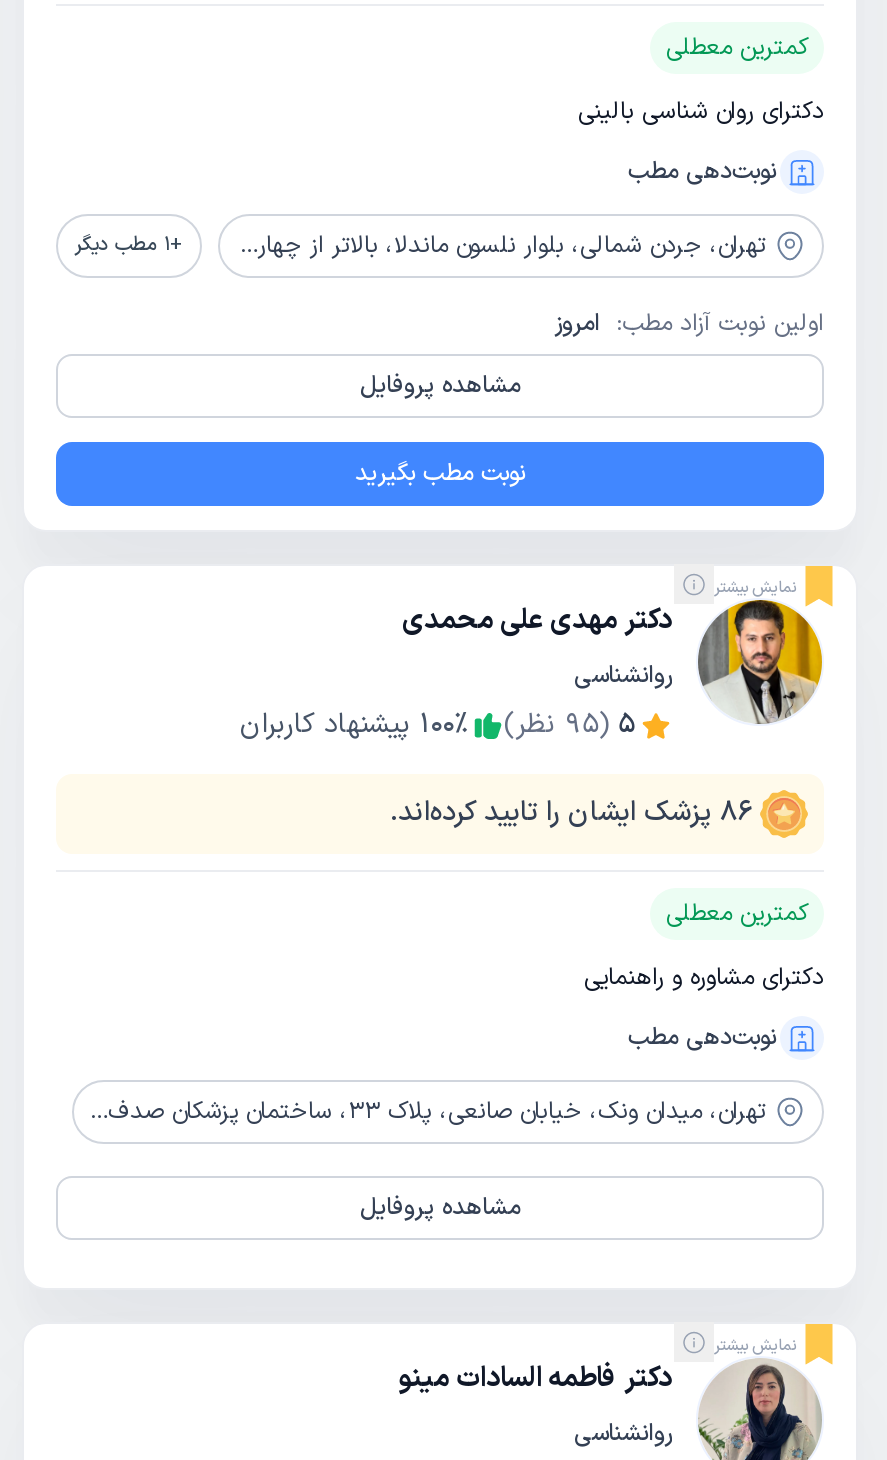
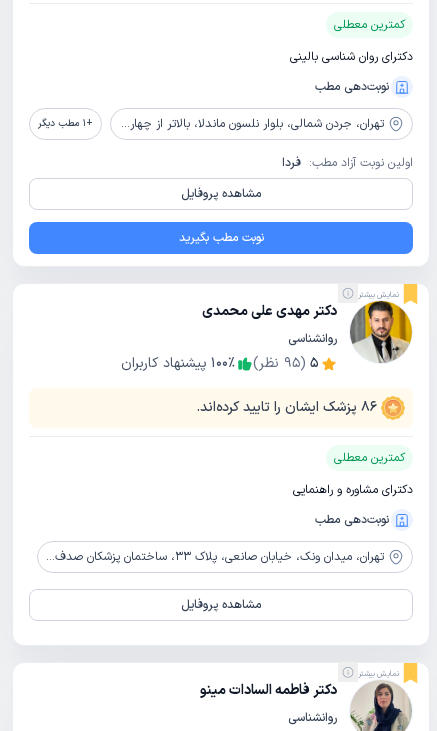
- اولین نوبت آزاد مطب: امروز
+ اولین نوبت آزاد مطب: فردا
